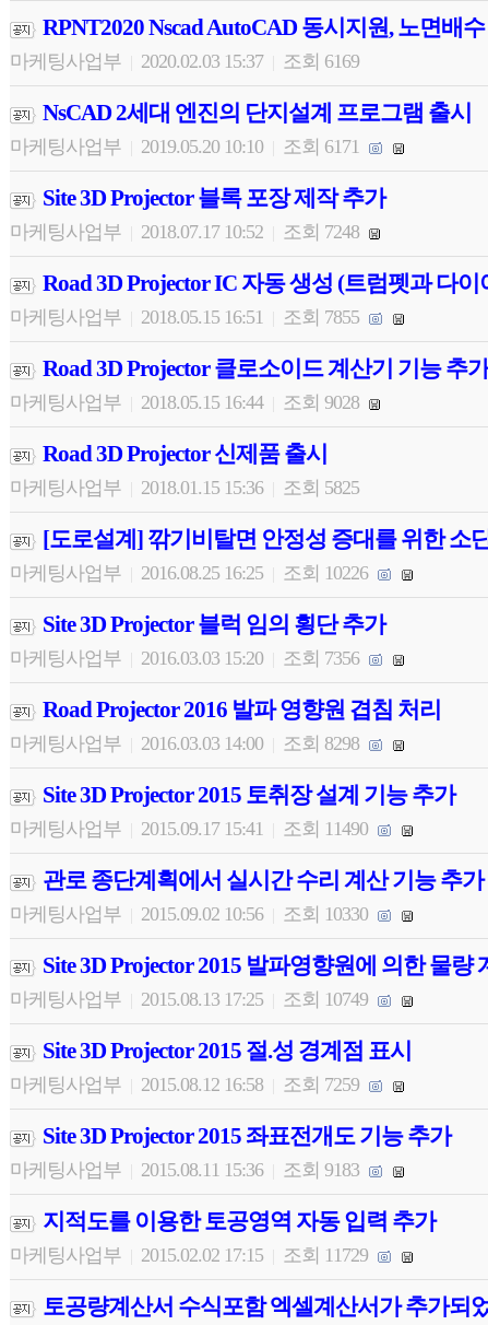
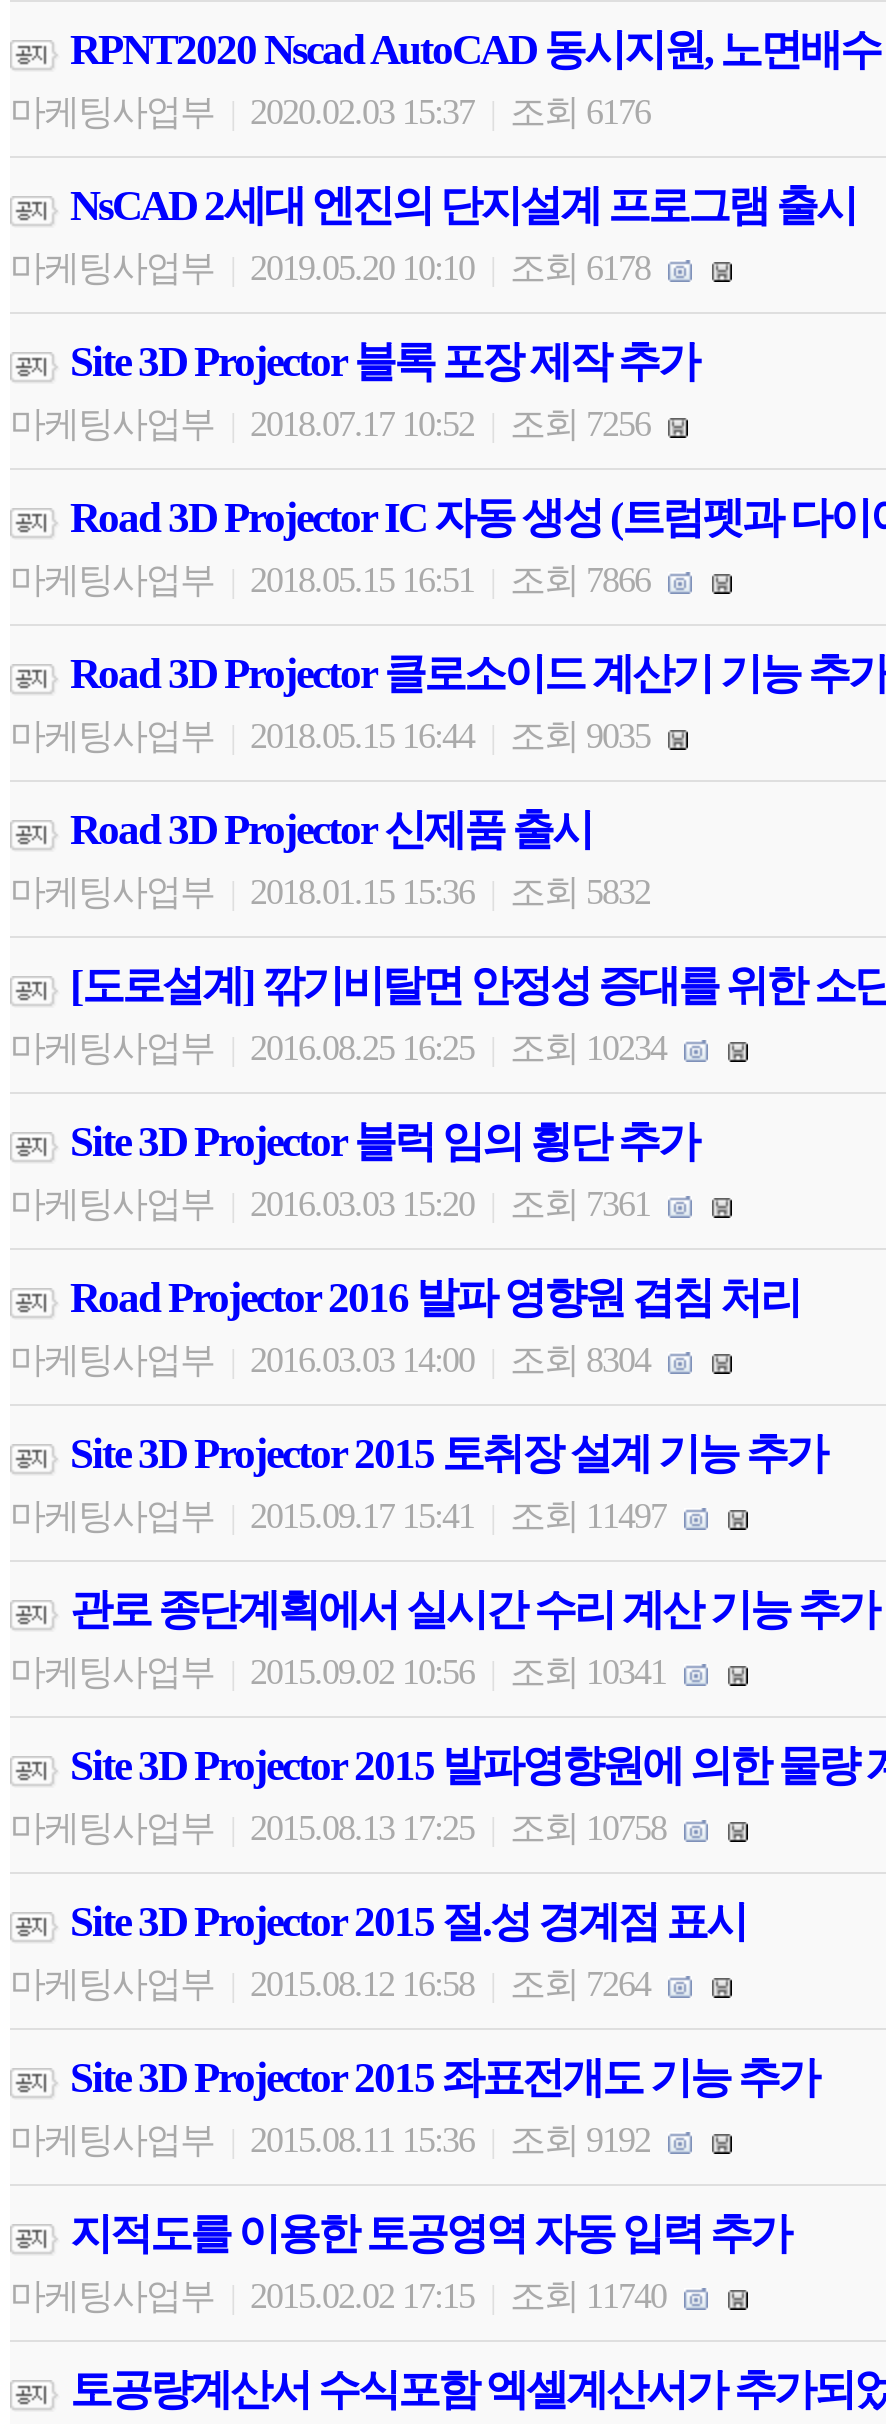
- 마케팅사업부 2020.02.03 15:37 조회 6169
+ 마케팅사업부 2020.02.03 15:37 조회 6176

- 마케팅사업부 2019.05.20 10:10 조회 6171
+ 마케팅사업부 2019.05.20 10:10 조회 6178

- 마케팅사업부 2018.07.17 10:52 조회 7248
+ 마케팅사업부 2018.07.17 10:52 조회 7256

- 마케팅사업부 2018.05.15 16:51 조회 7855
+ 마케팅사업부 2018.05.15 16:51 조회 7866

- 마케팅사업부 2018.05.15 16:44 조회 9028
+ 마케팅사업부 2018.05.15 16:44 조회 9035

- 마케팅사업부 2018.01.15 15:36 조회 5825
+ 마케팅사업부 2018.01.15 15:36 조회 5832

- 마케팅사업부 2016.08.25 16:25 조회 10226
+ 마케팅사업부 2016.08.25 16:25 조회 10234

- 마케팅사업부 2016.03.03 15:20 조회 7356
+ 마케팅사업부 2016.03.03 15:20 조회 7361

- 마케팅사업부 2016.03.03 14:00 조회 8298
+ 마케팅사업부 2016.03.03 14:00 조회 8304

- 마케팅사업부 2015.09.17 15:41 조회 11490
+ 마케팅사업부 2015.09.17 15:41 조회 11497

- 마케팅사업부 2015.09.02 10:56 조회 10330
+ 마케팅사업부 2015.09.02 10:56 조회 10341

- 마케팅사업부 2015.08.13 17:25 조회 10749
+ 마케팅사업부 2015.08.13 17:25 조회 10758

- 마케팅사업부 2015.08.12 16:58 조회 7259
+ 마케팅사업부 2015.08.12 16:58 조회 7264

- 마케팅사업부 2015.08.11 15:36 조회 9183
+ 마케팅사업부 2015.08.11 15:36 조회 9192

- 마케팅사업부 2015.02.02 17:15 조회 11729
+ 마케팅사업부 2015.02.02 17:15 조회 11740
